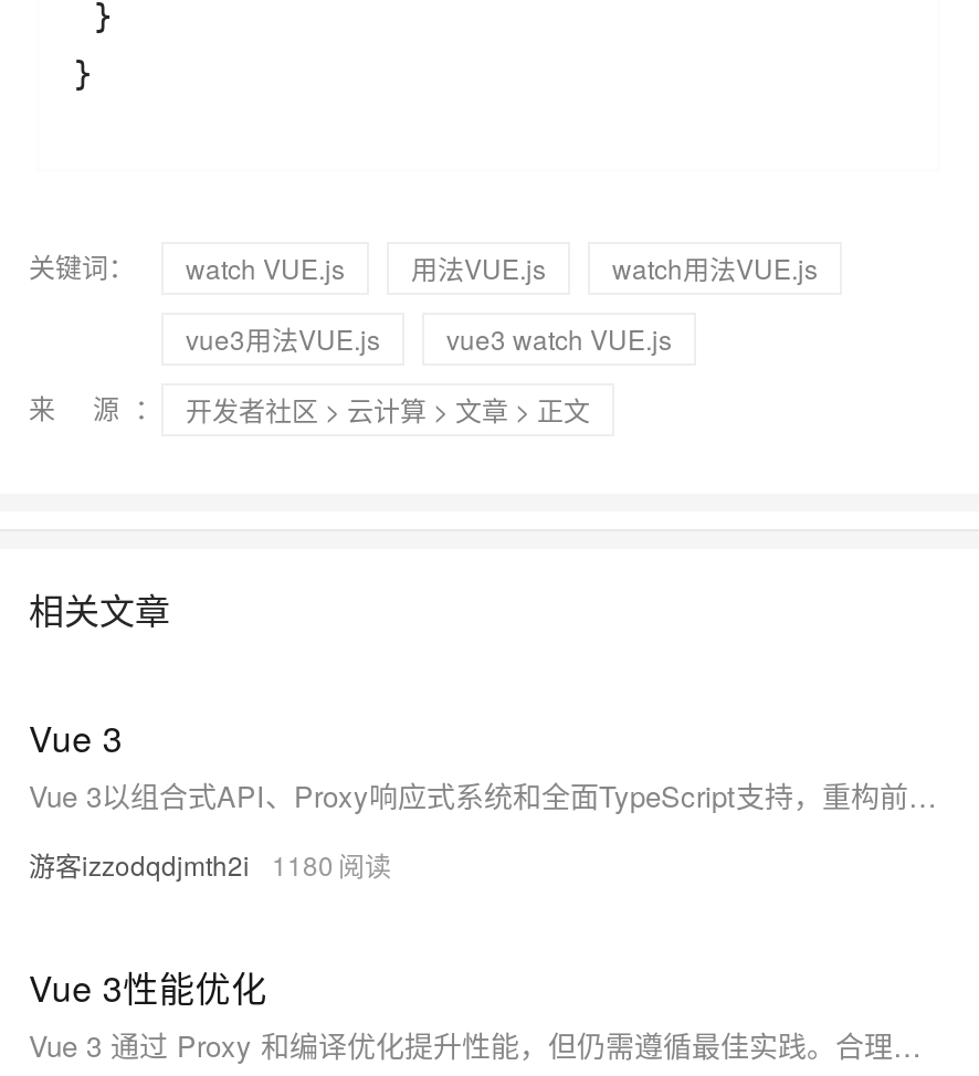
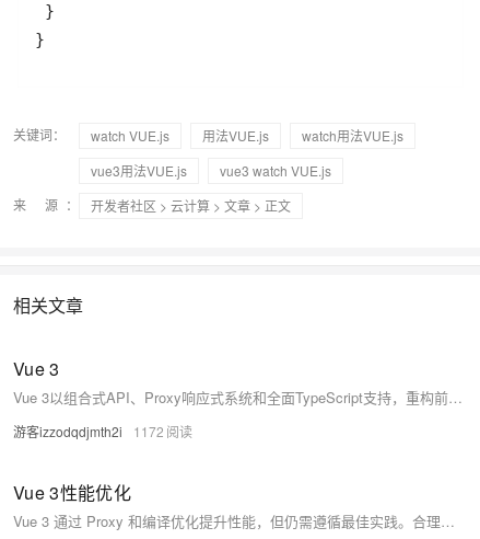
- 游客izzodqdjmth2i 1180
+ 游客izzodqdjmth2i 1172
